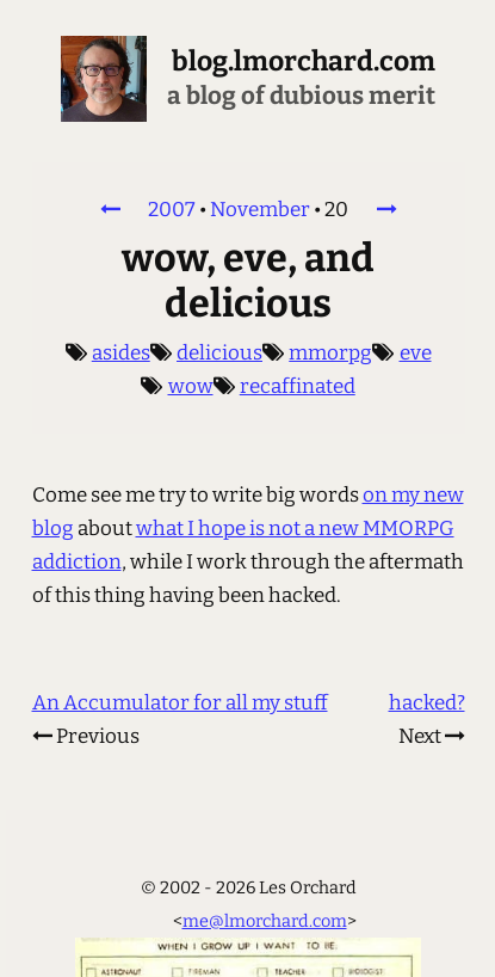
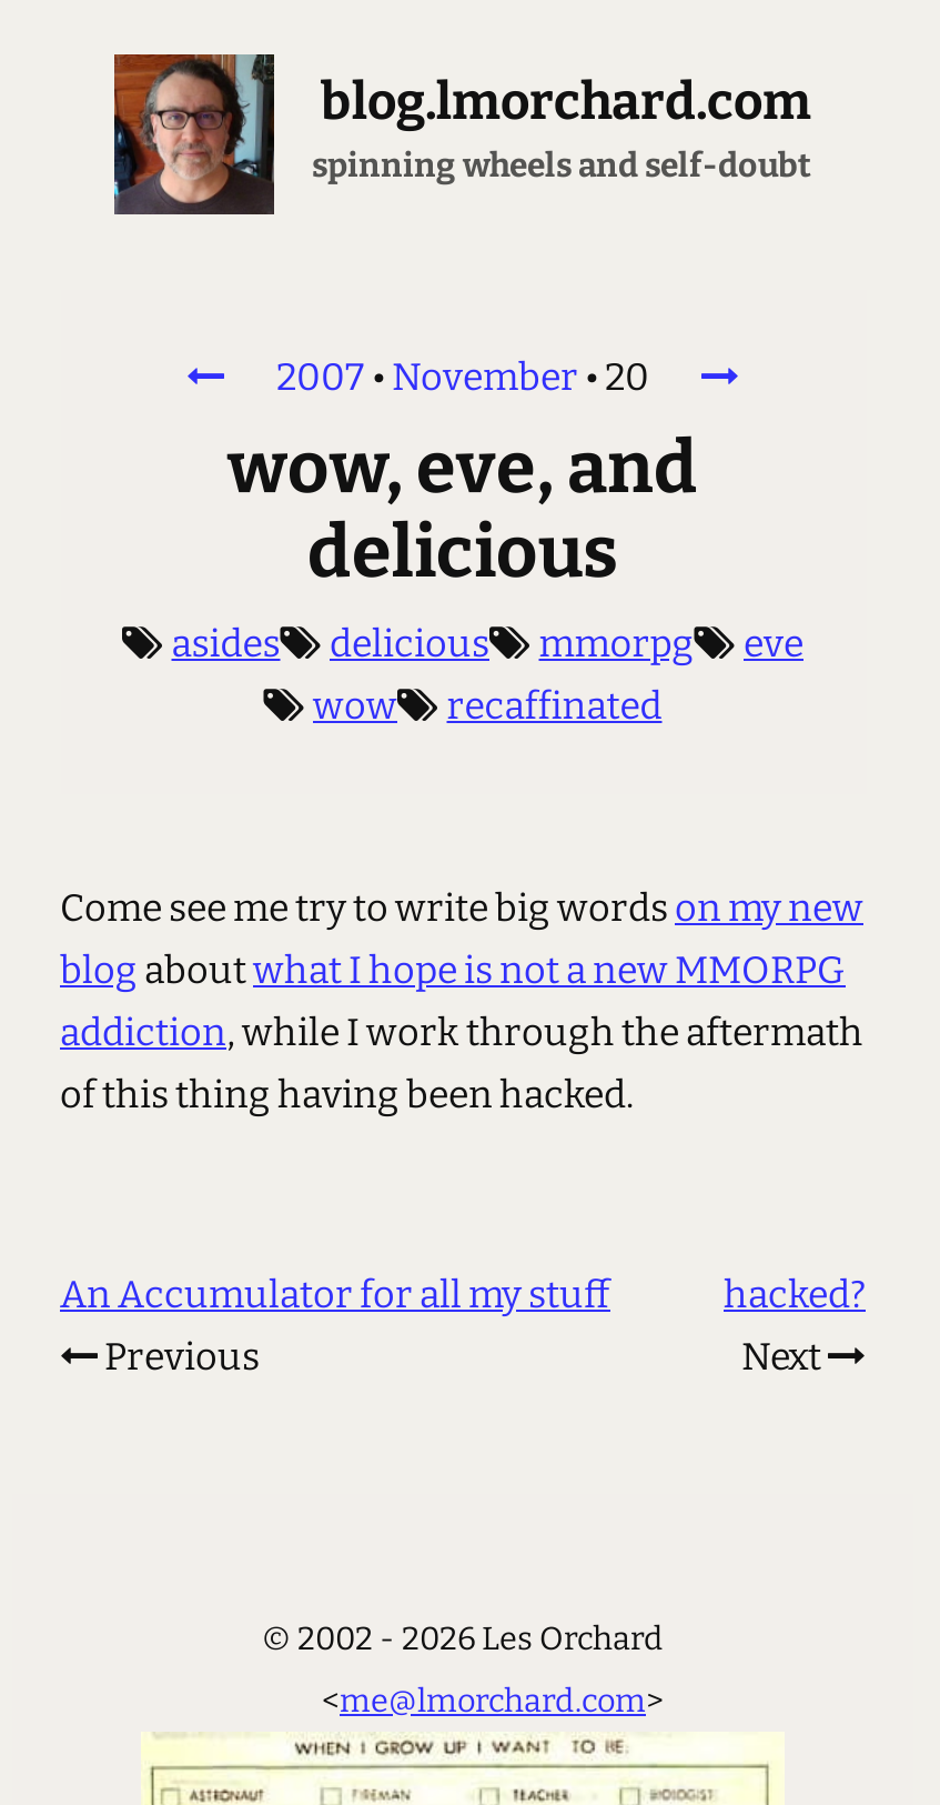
- a blog of dubious merit
+ spinning wheels and self-doubt
